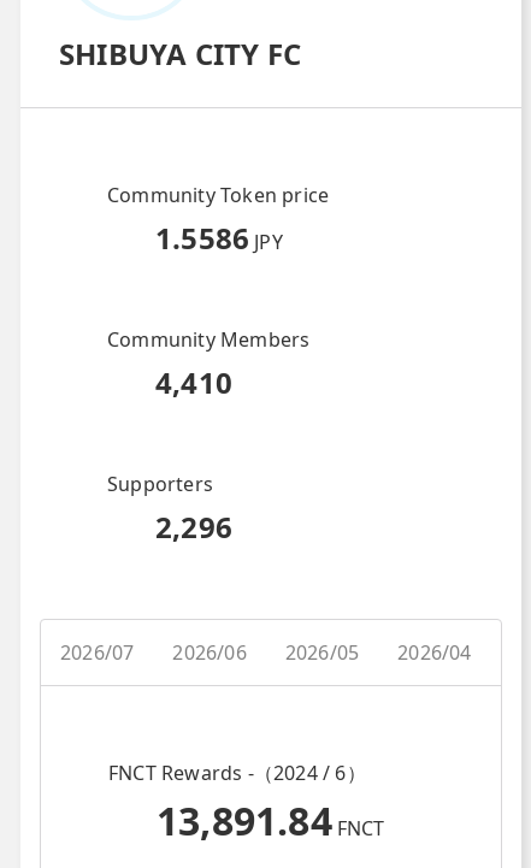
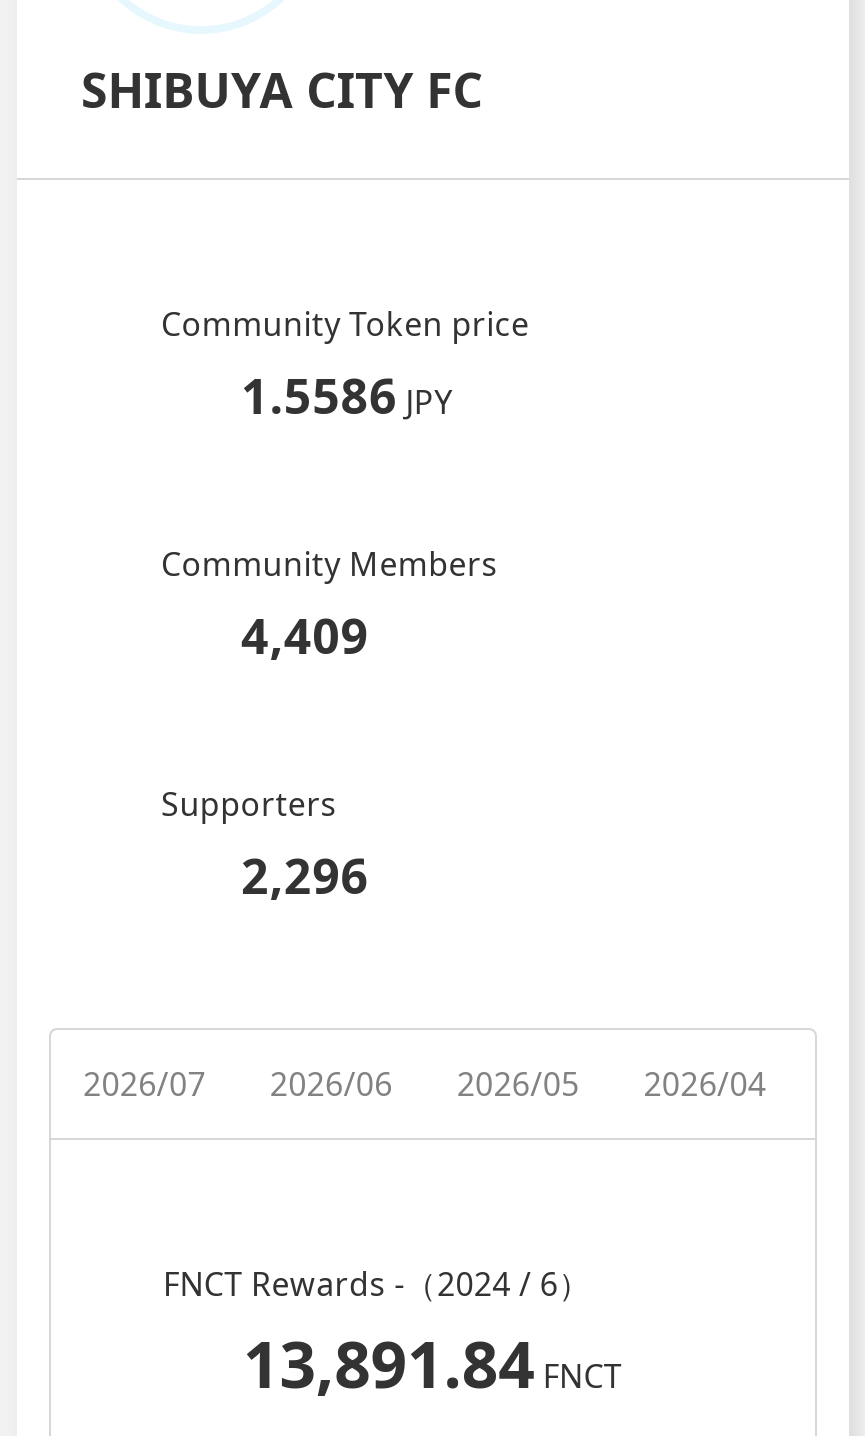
- 4,410
+ 4,409
